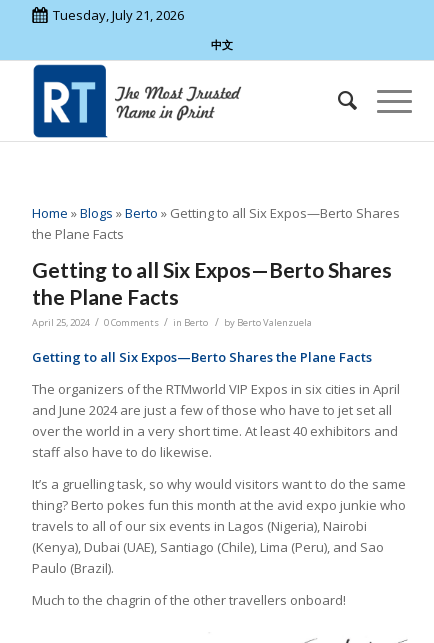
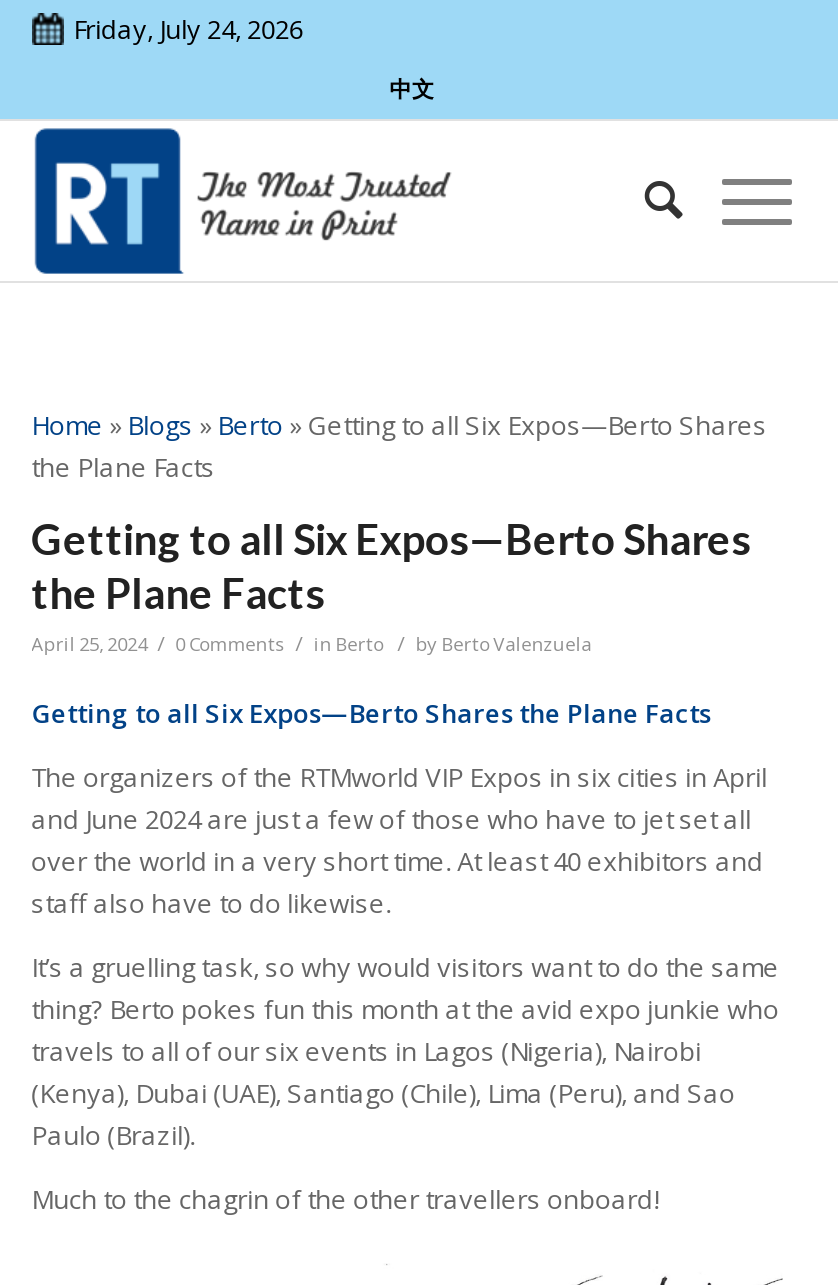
- Tuesday, July 21, 2026
+ Friday, July 24, 2026
